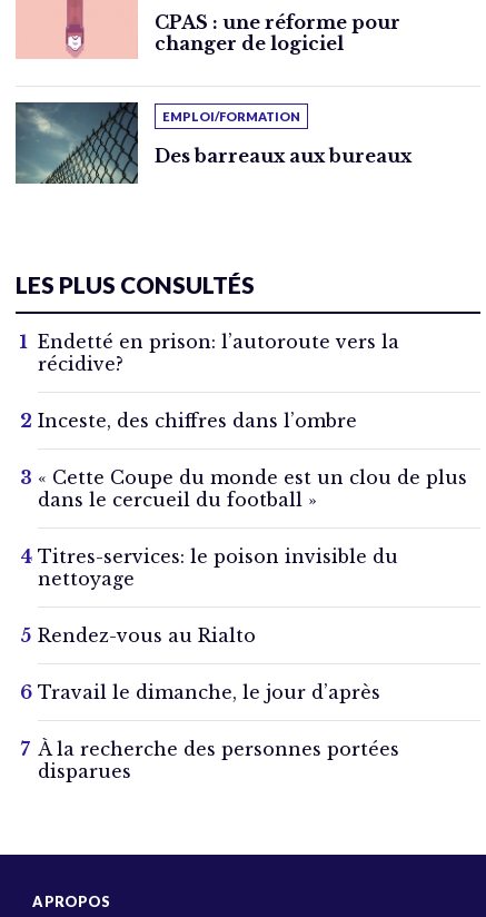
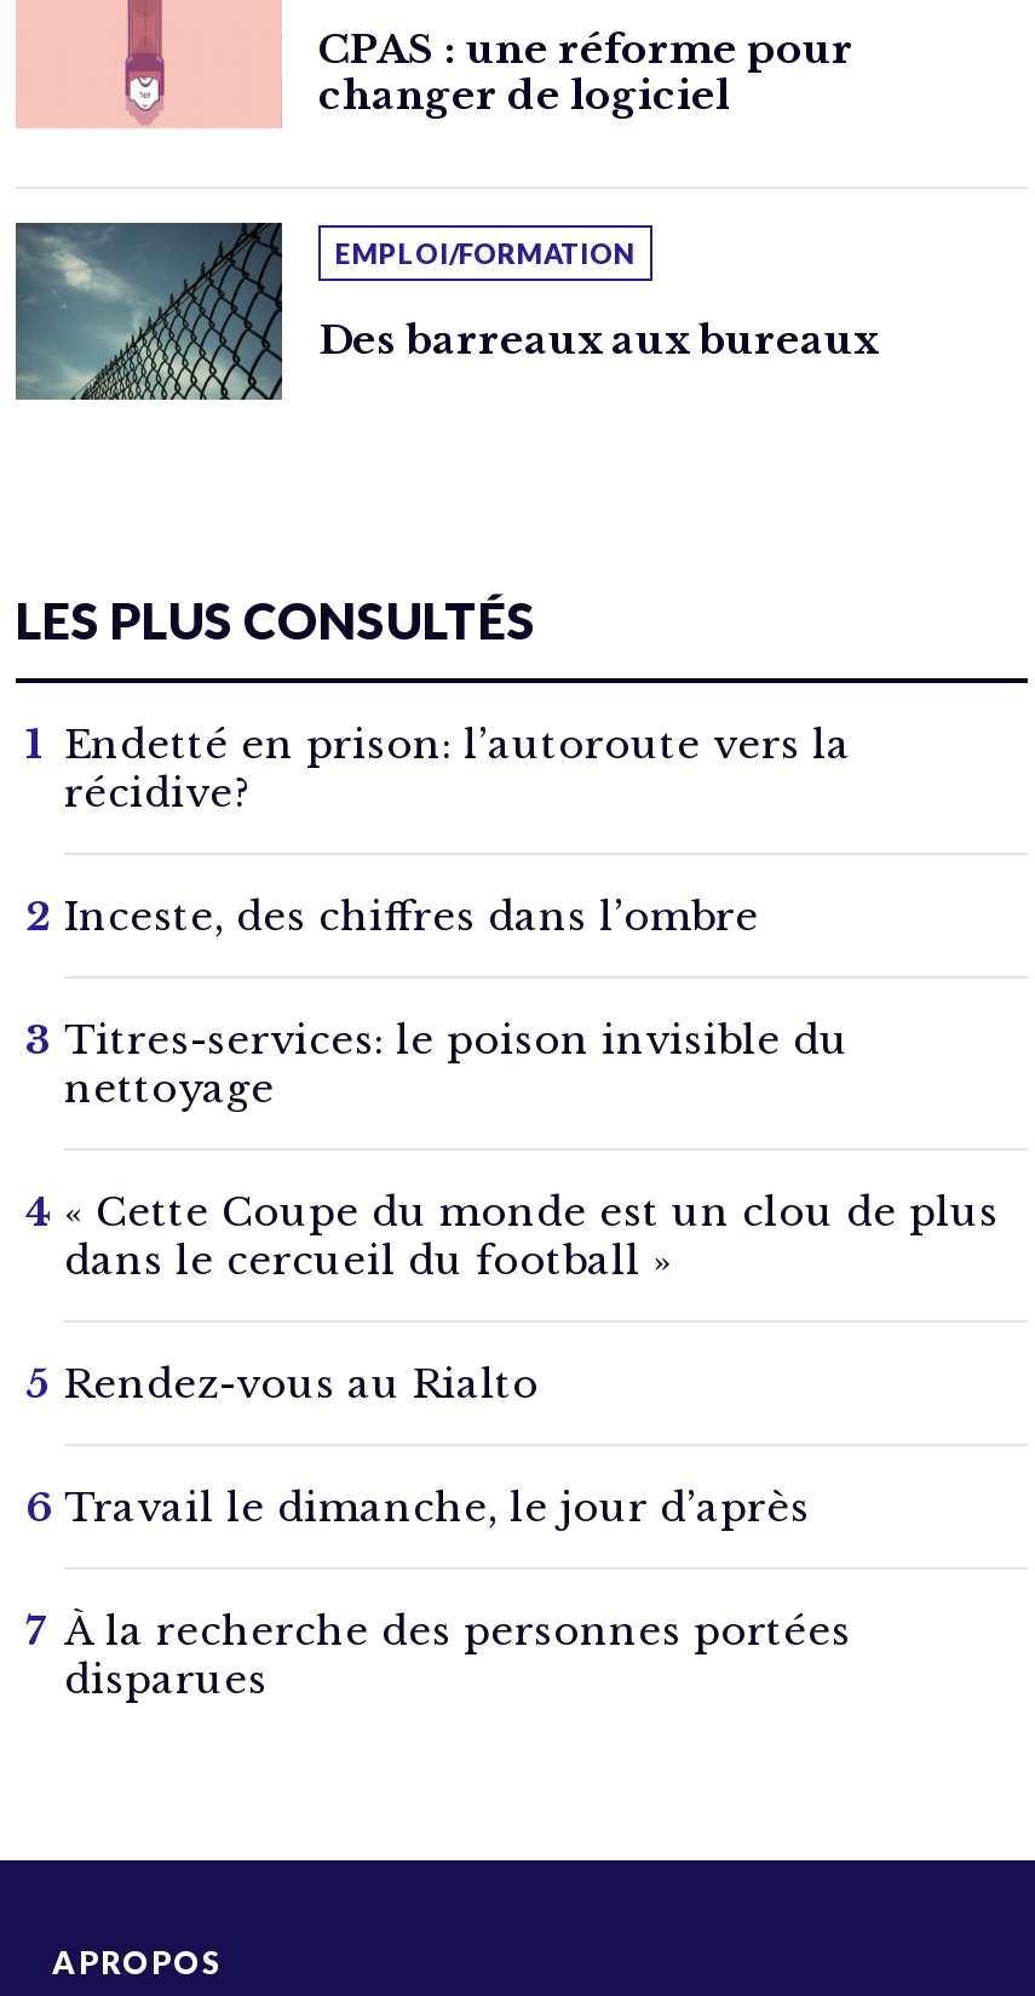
moved down: « Cette Coupe du monde est un clou de plus | dans le cercueil du football »

moved up: Titres-services: le poison invisible du | nettoyage
